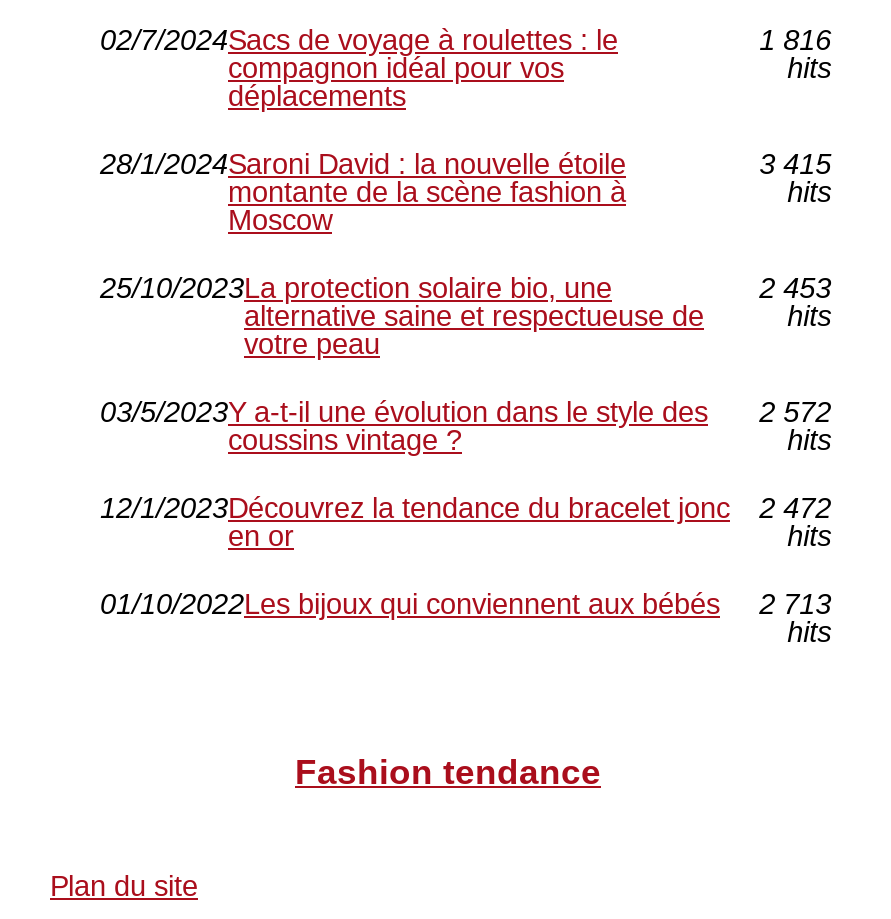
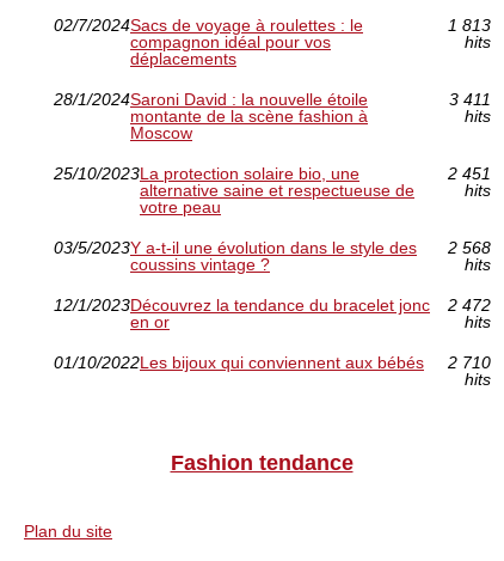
- 1 816
+ 1 813

- 3 415
+ 3 411

- 2 453
+ 2 451

- 03/5/2023Y a-t-il une évolution dans le style des 2 572
+ 03/5/2023Y a-t-il une évolution dans le style des 2 568

- 01/10/2022 Les bijoux qui conviennent aux bébés 2 713
+ 01/10/2022 Les bijoux qui conviennent aux bébés 2 710
